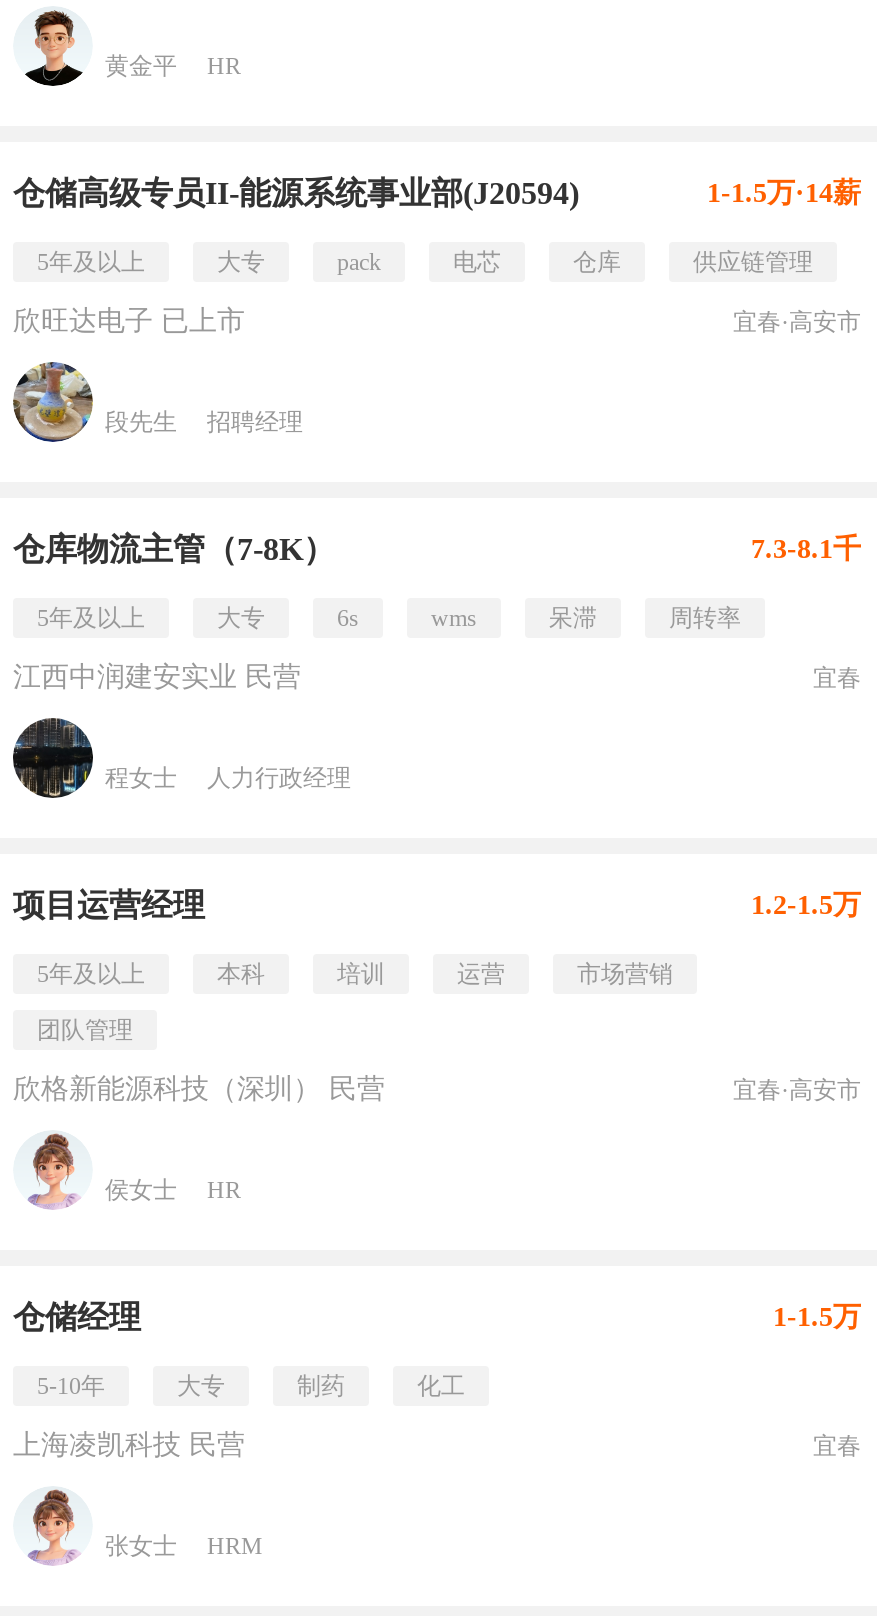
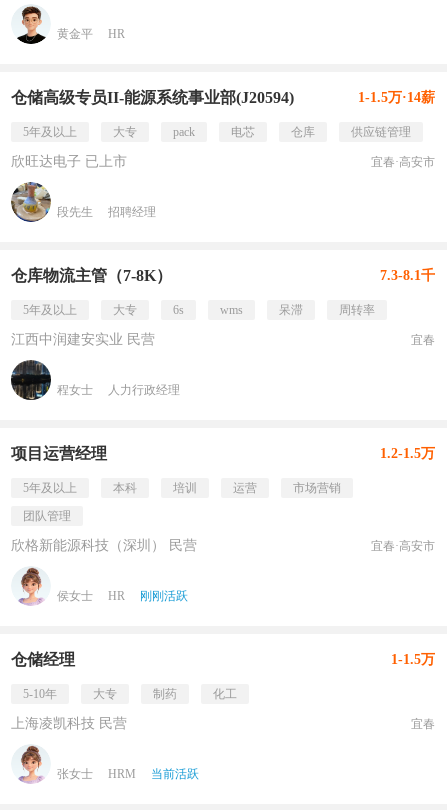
+ 刚刚活跃

+ 当前活跃
